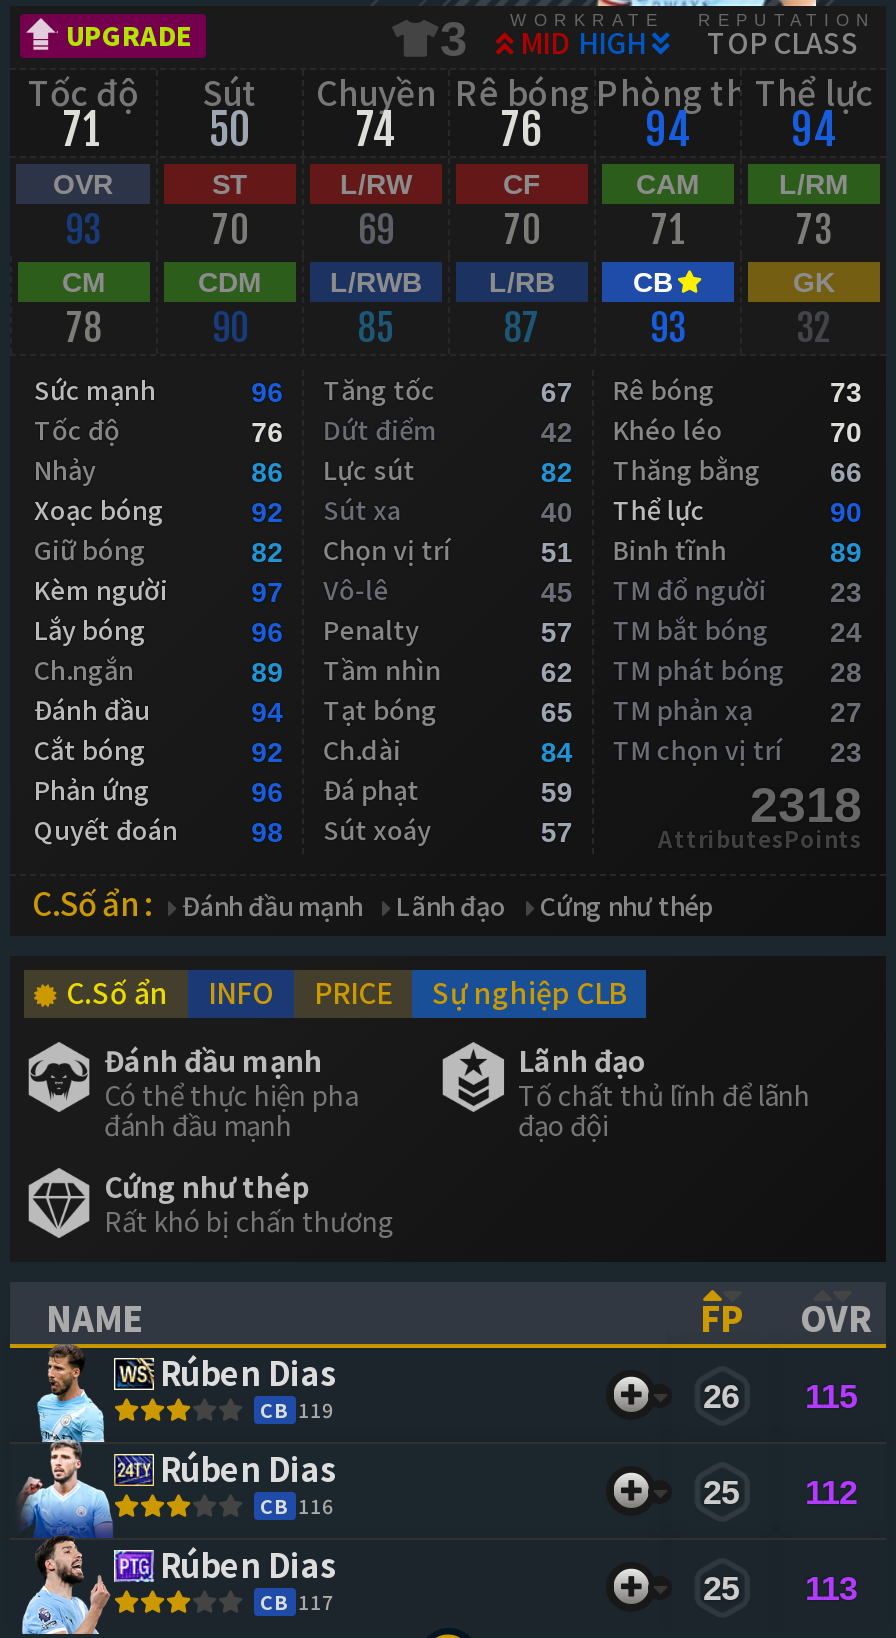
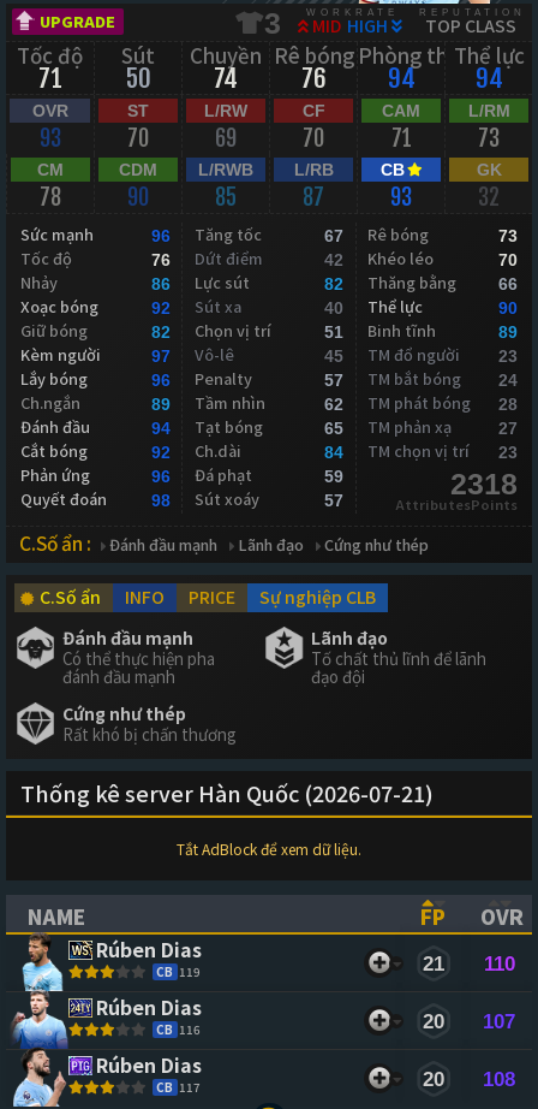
+ Thống kê server Hàn Quốc (2026-07-21)
+ Tắt AdBlock để xem dữ liệu.

- 26
+ 21

- 115
+ 110

- 25
+ 20

- 112
+ 107

- 25
+ 20

- 113
+ 108
